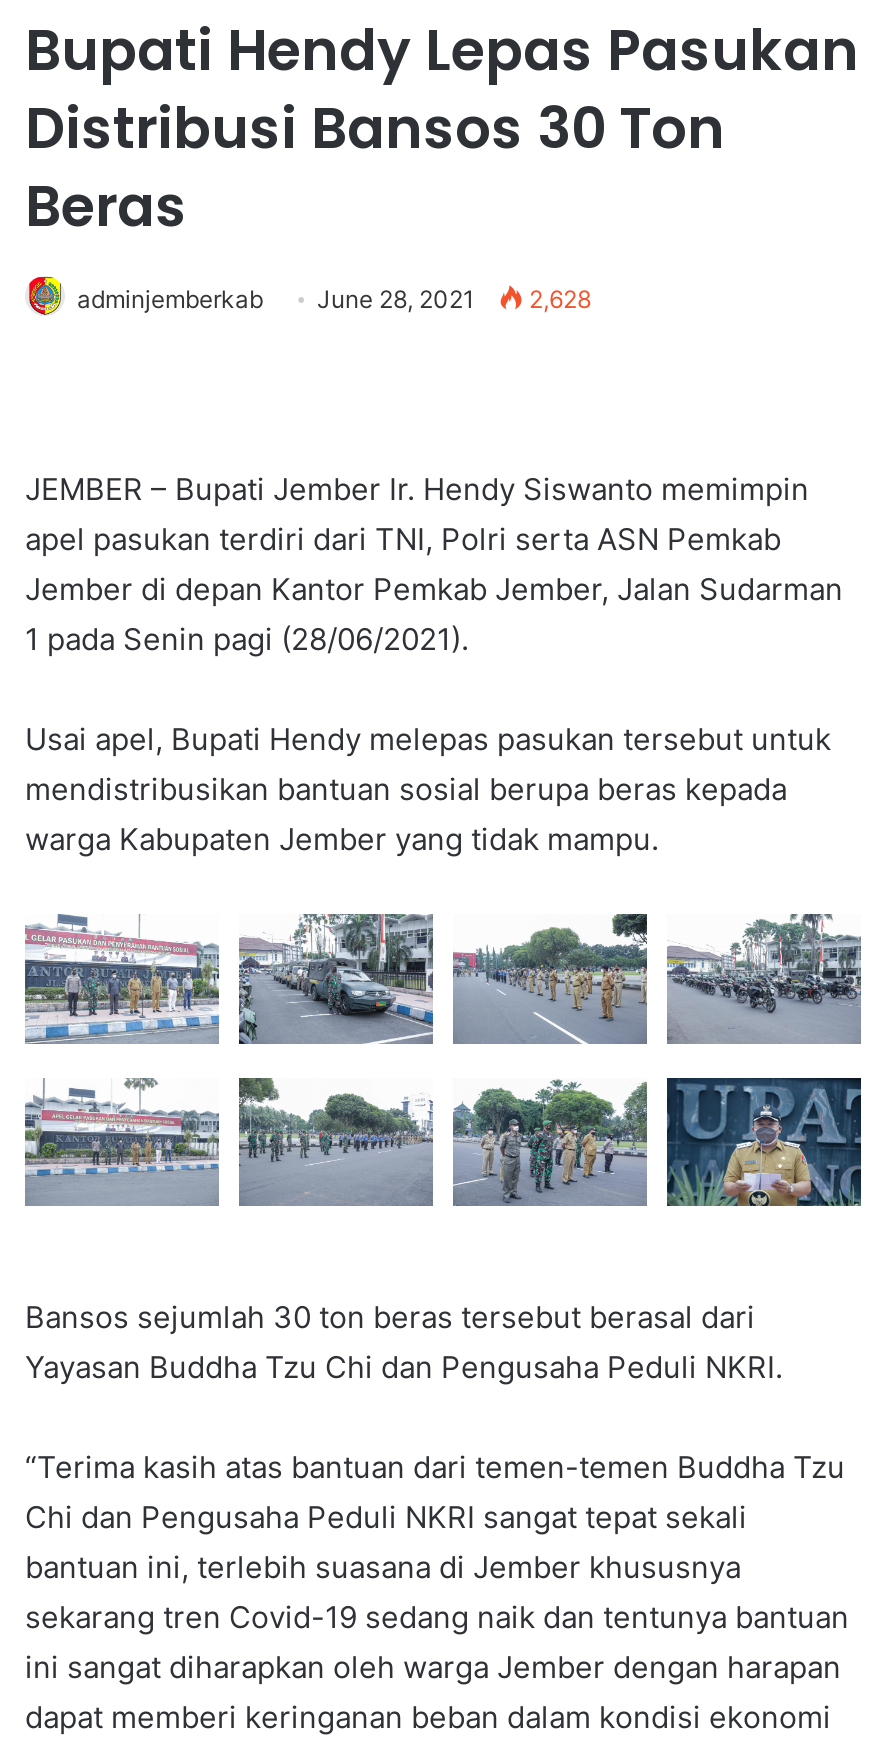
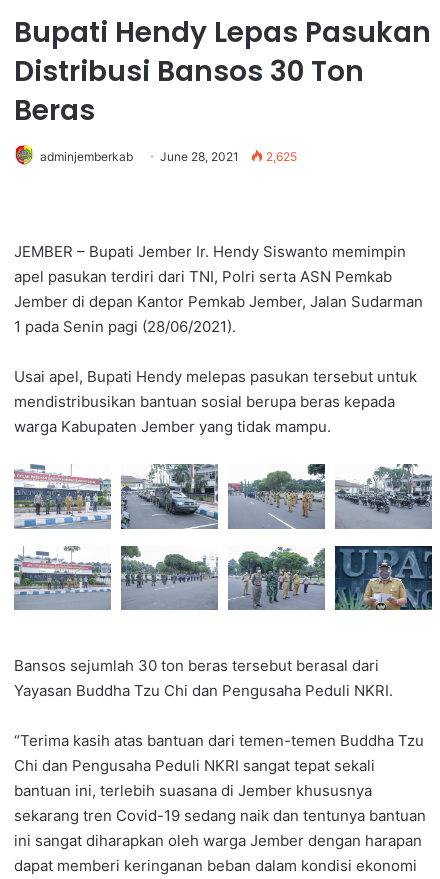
- adminjemberkab June 28, 2021 2,628
+ adminjemberkab June 28, 2021 2,625
